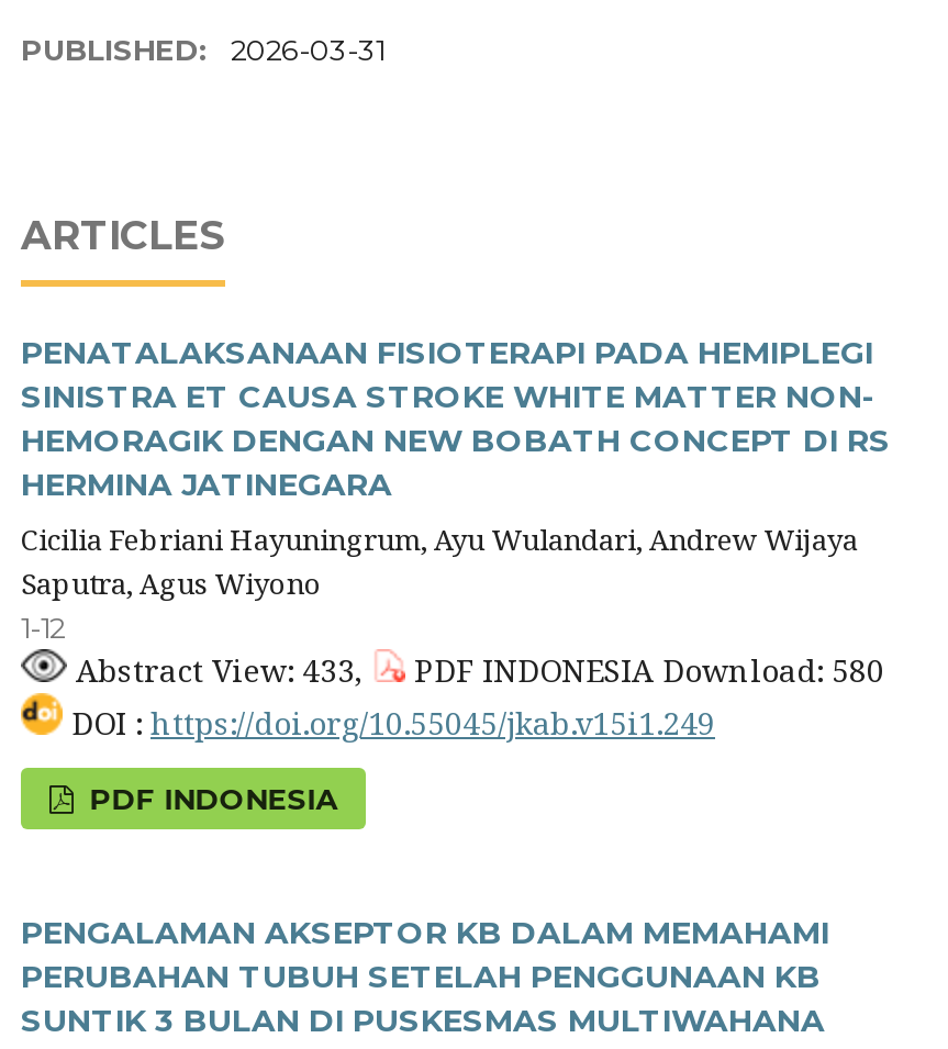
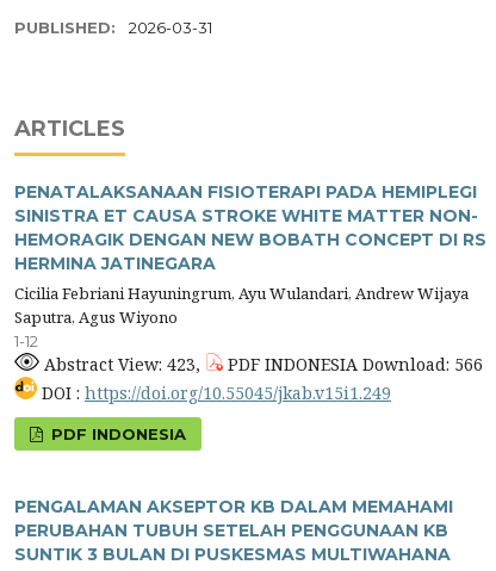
- Abstract View: 433,
+ Abstract View: 423,

- PDF INDONESIA Download: 580
+ PDF INDONESIA Download: 566
